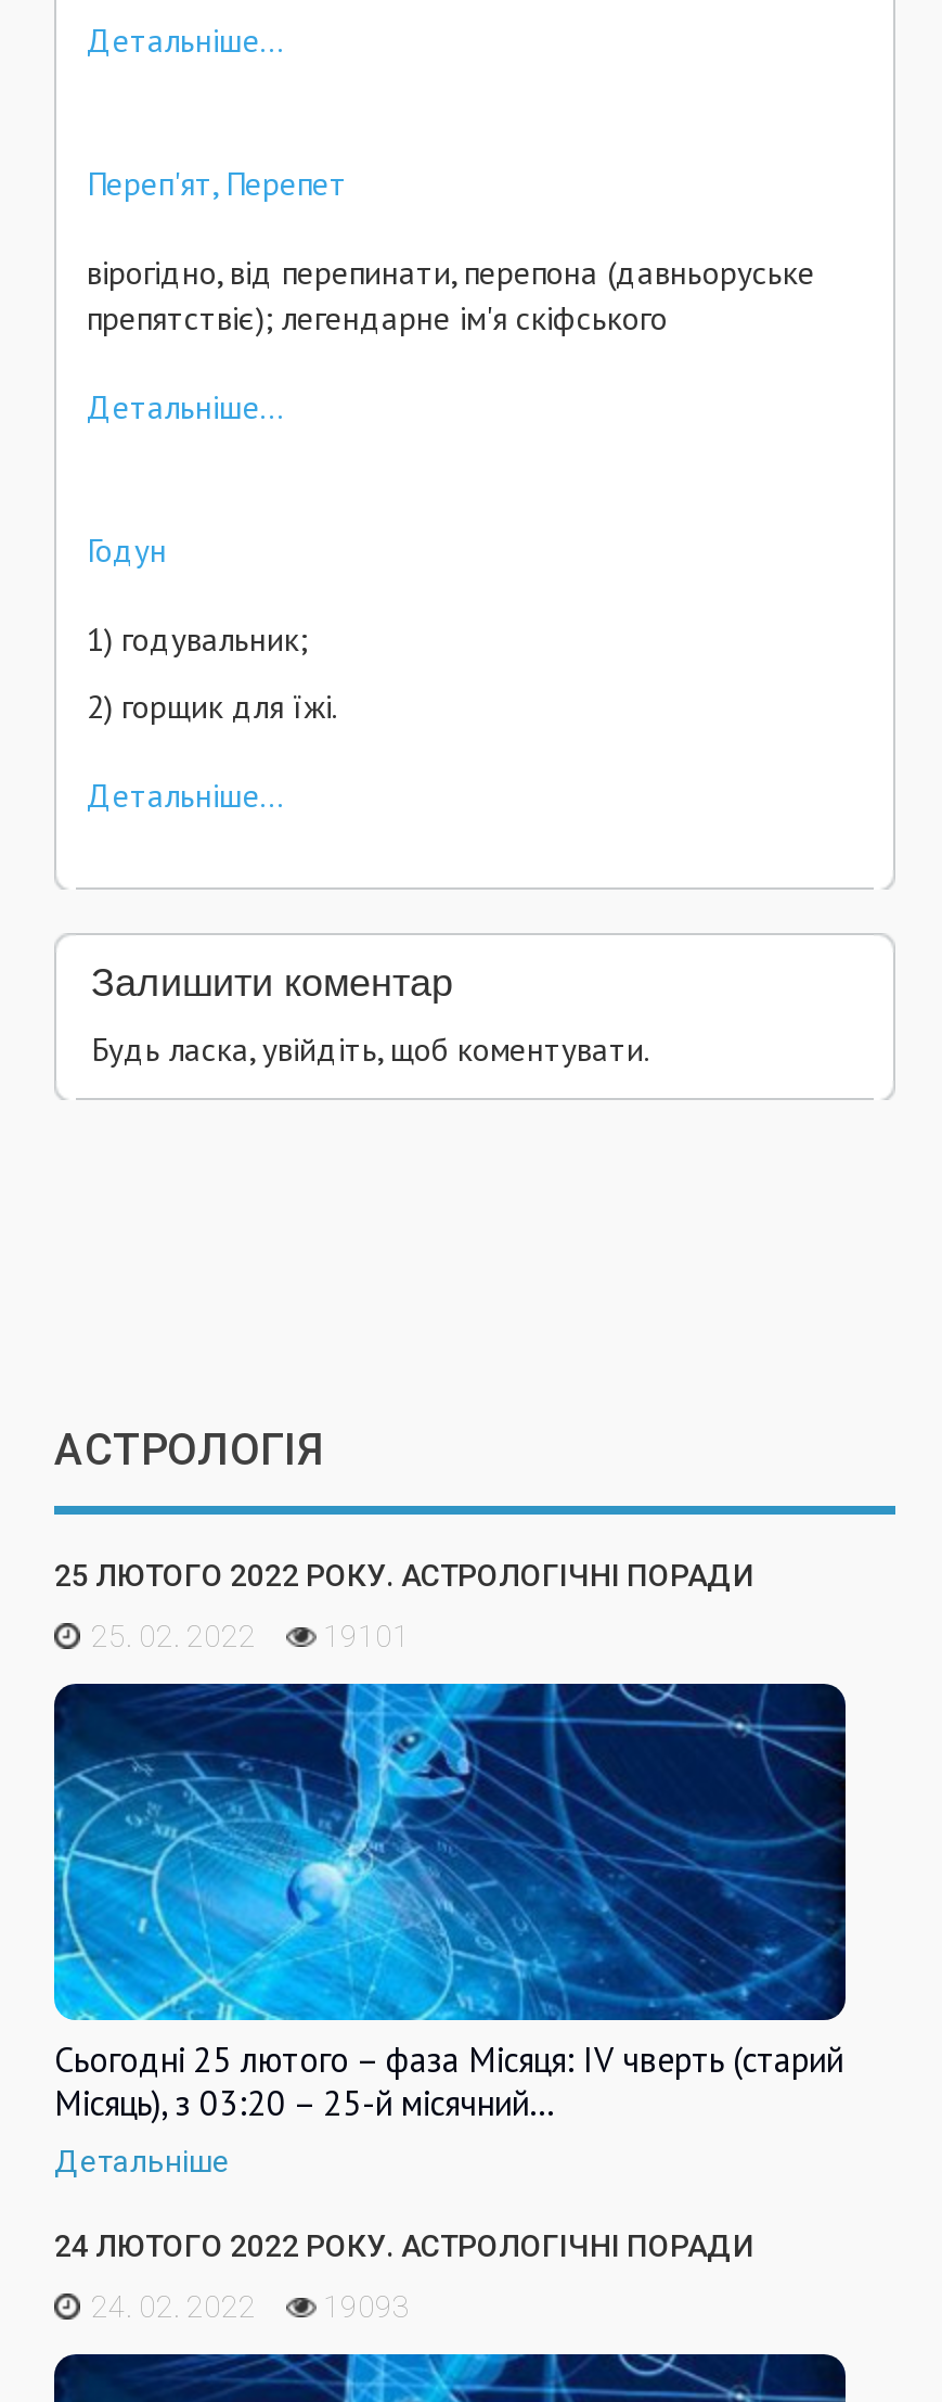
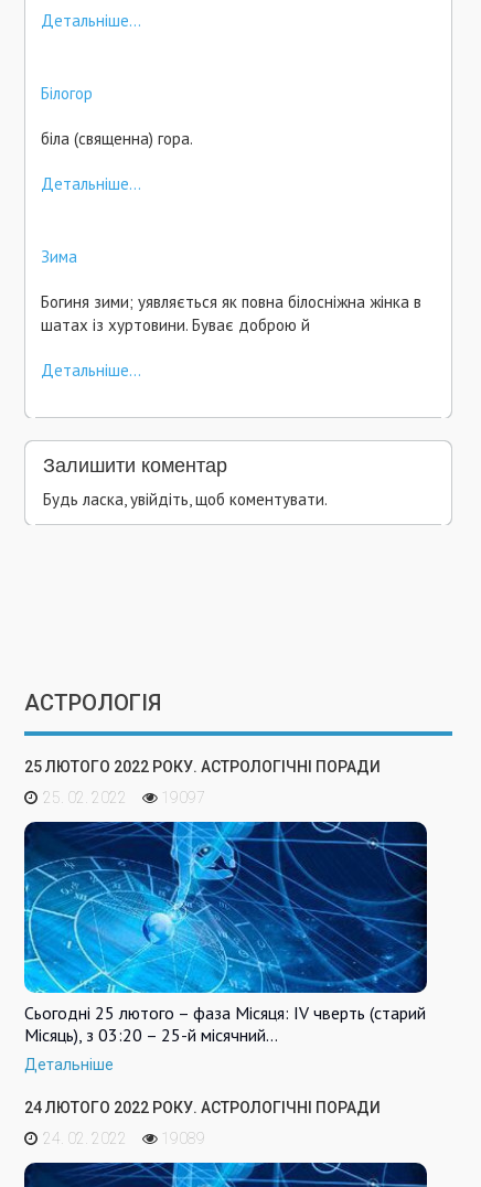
- Переп'ят, Перепет
+ Білогор

- вірогідно, від перепинати, перепона (давньоруське
- препятствіє); легендарне ім'я скіфського
+ біла (священна) гора.

- Годун
- 1) годувальник;
- 2) горщик для їжі.
+ Зима
+ Богиня зими; уявляється як повна білосніжна жінка в
+ шатах із хуртовини. Буває доброю й

- 25. 02. 2022 19101
+ 25. 02. 2022 19097

- 24. 02. 2022 19093
+ 24. 02. 2022 19089
